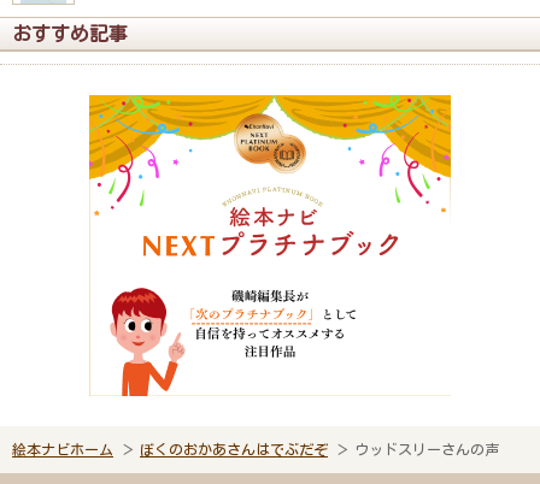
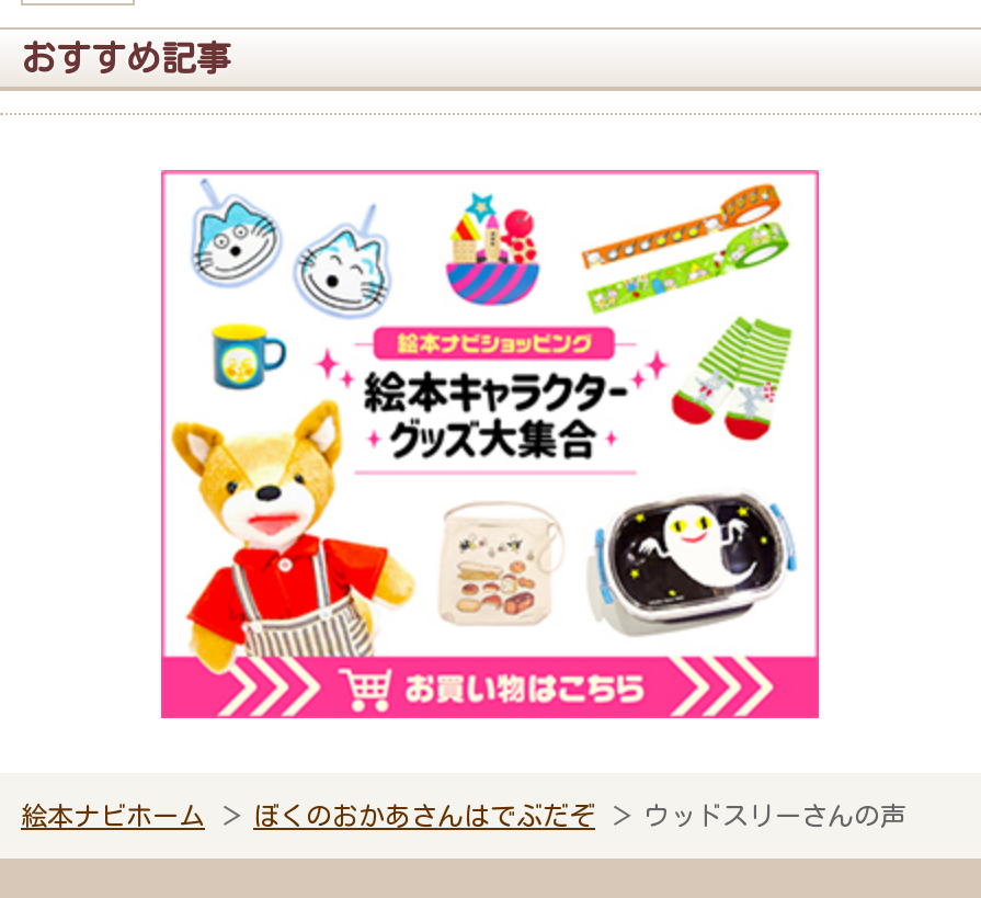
- [image]
+ [image]
